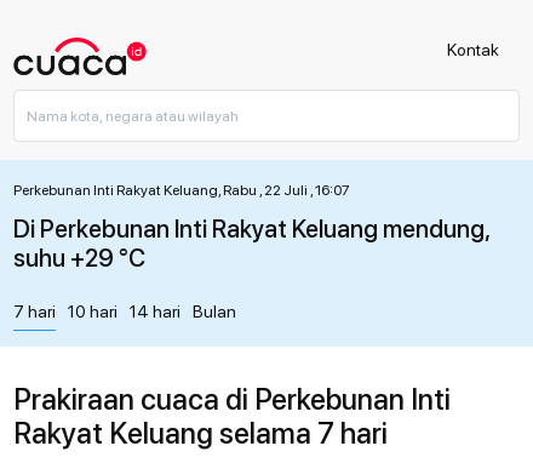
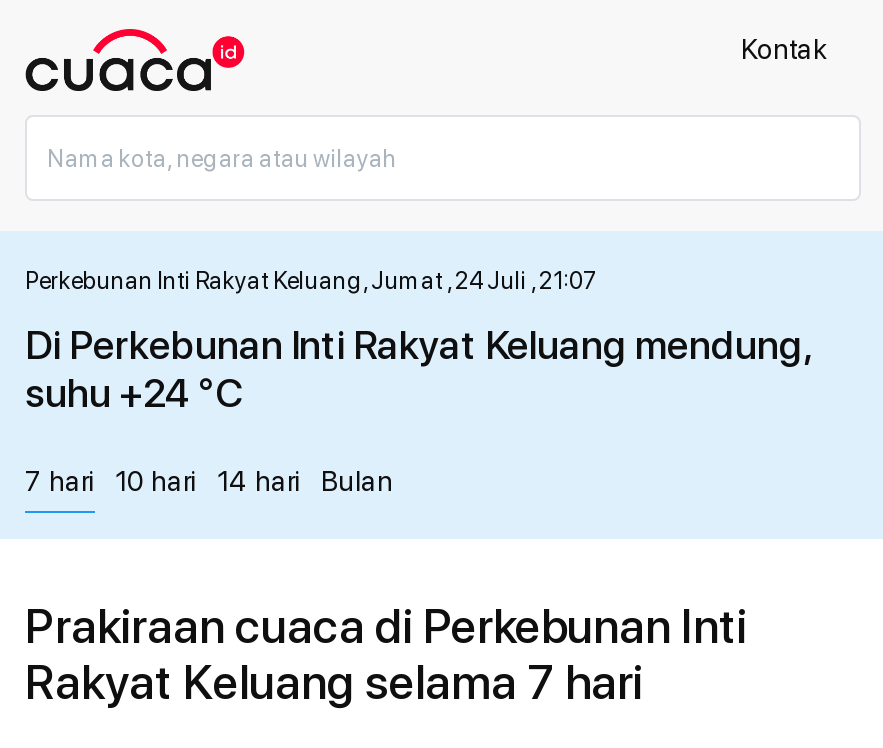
- Perkebunan Inti Rakyat Keluang, Rabu , 22 Juli , 16:07
+ Perkebunan Inti Rakyat Keluang, Jumat , 24 Juli , 21:07

- suhu +29 °C
+ suhu +24 °C
